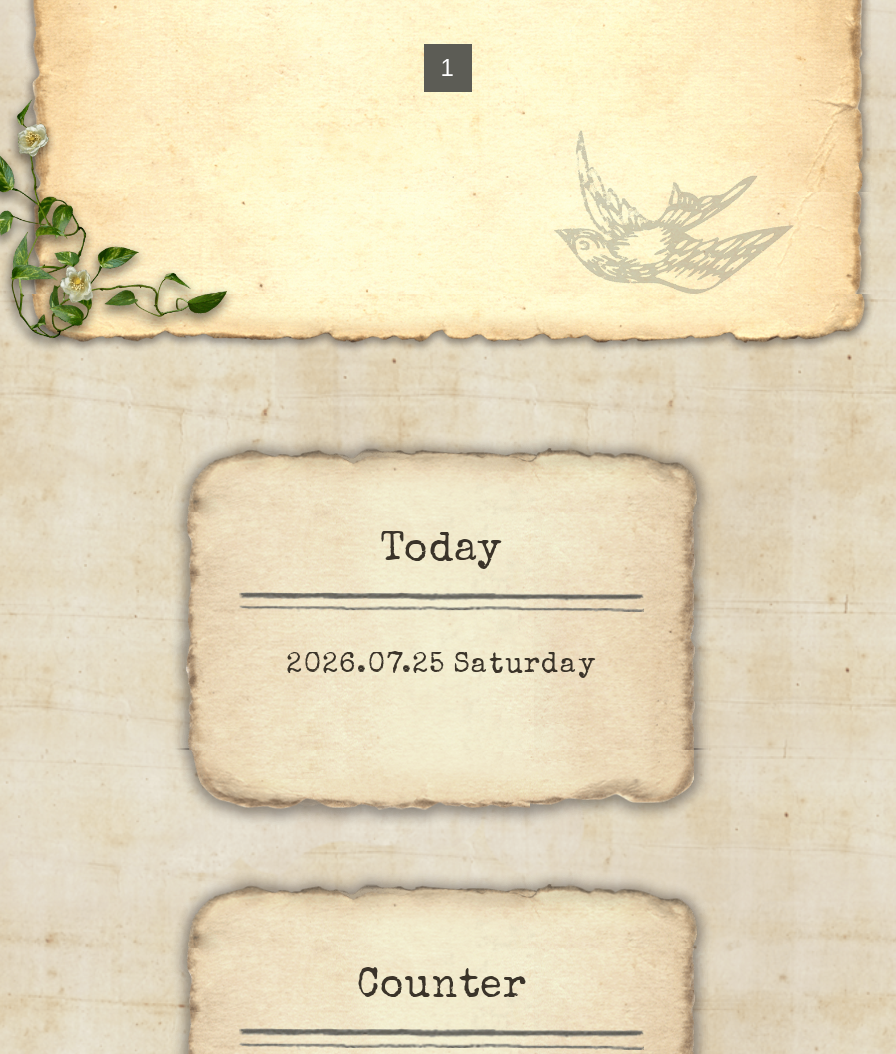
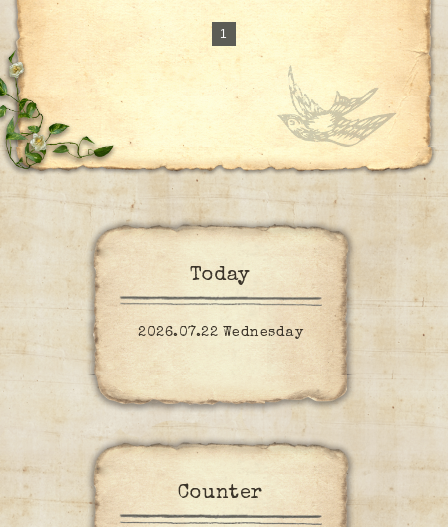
- 2026.07.25 Saturday
+ 2026.07.22 Wednesday
